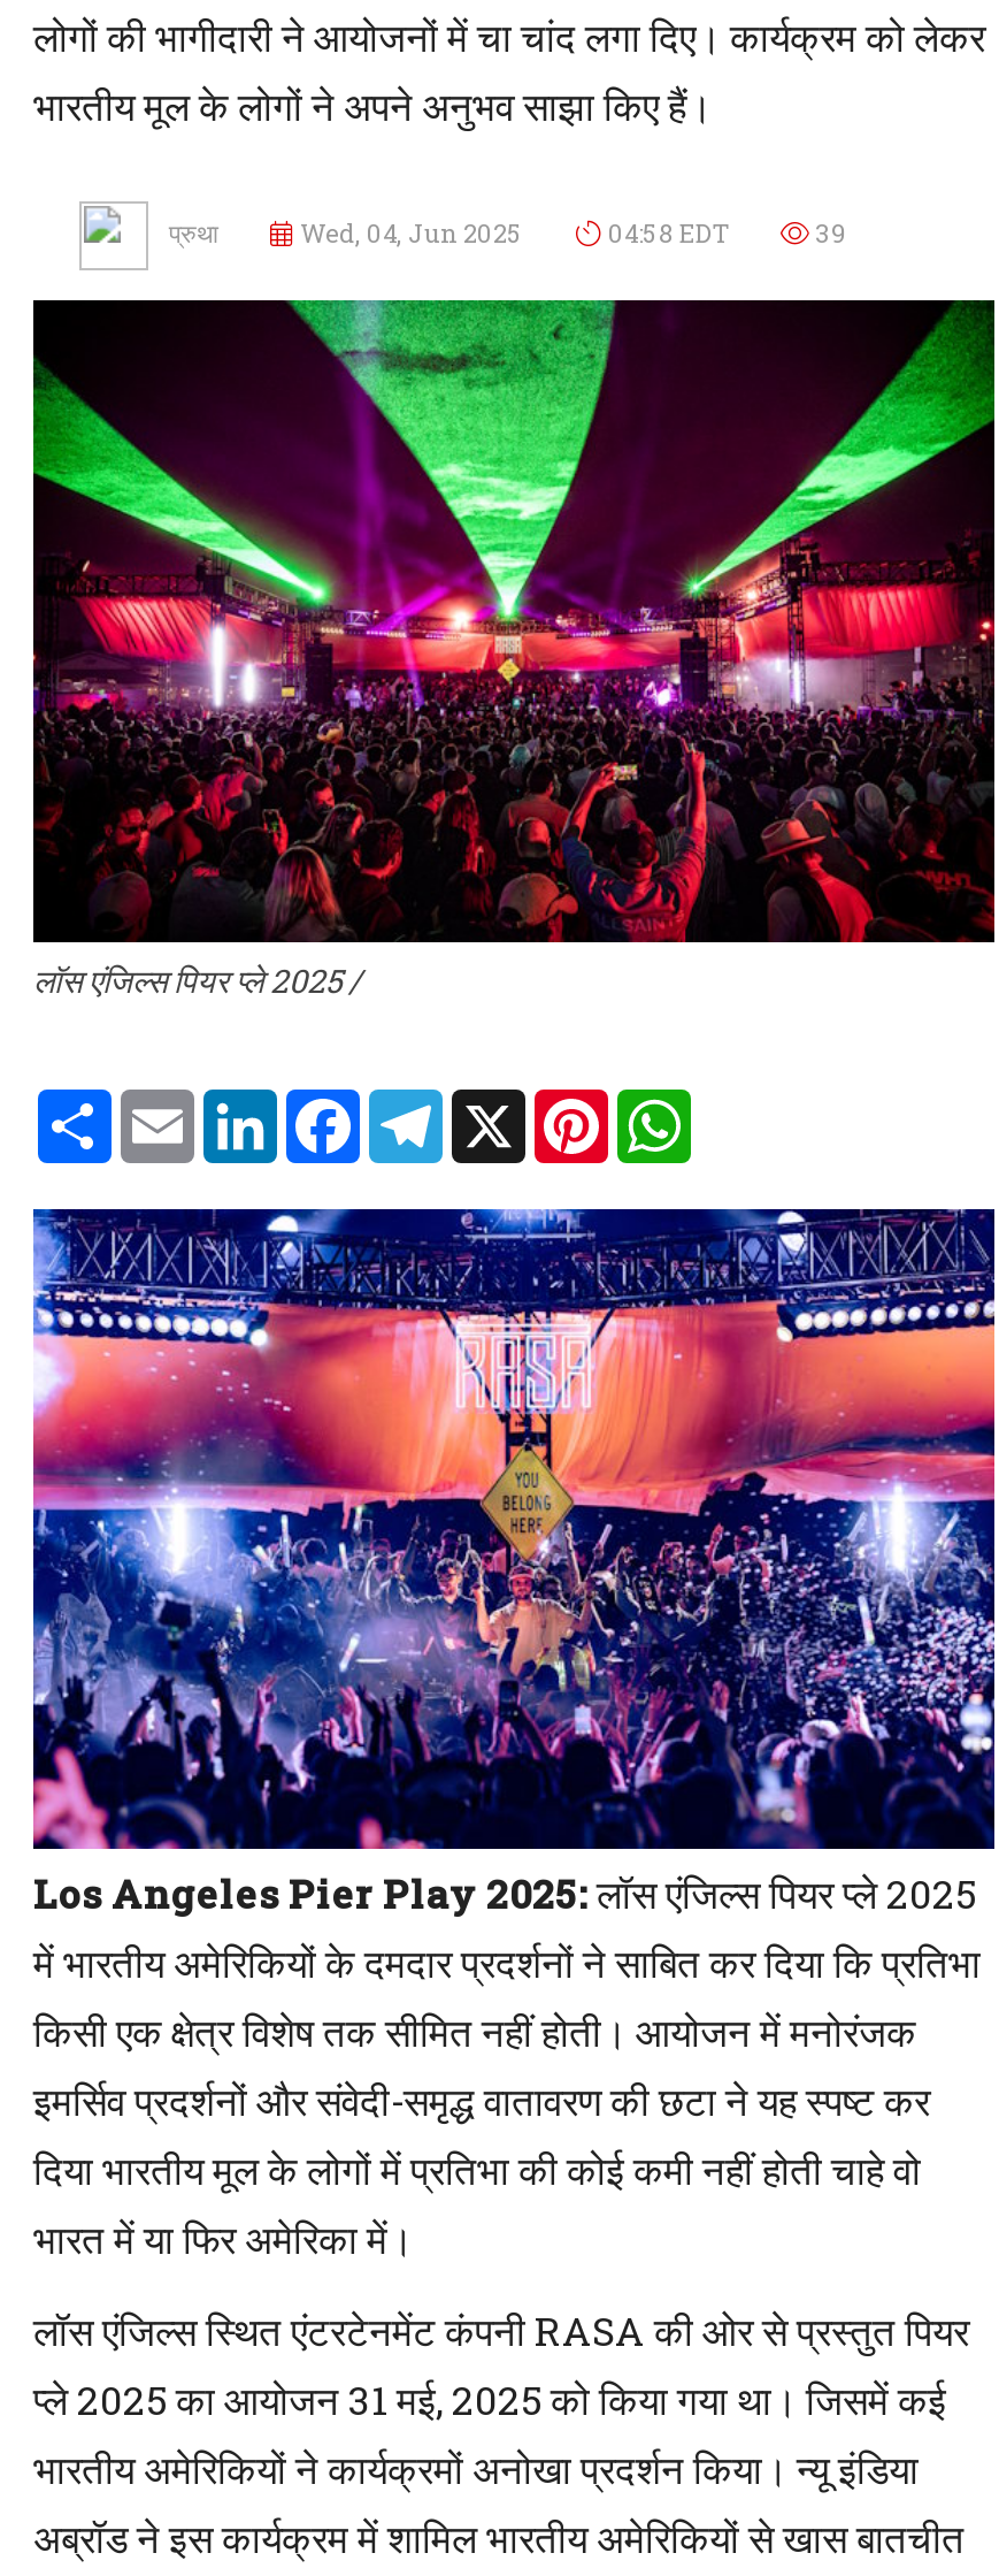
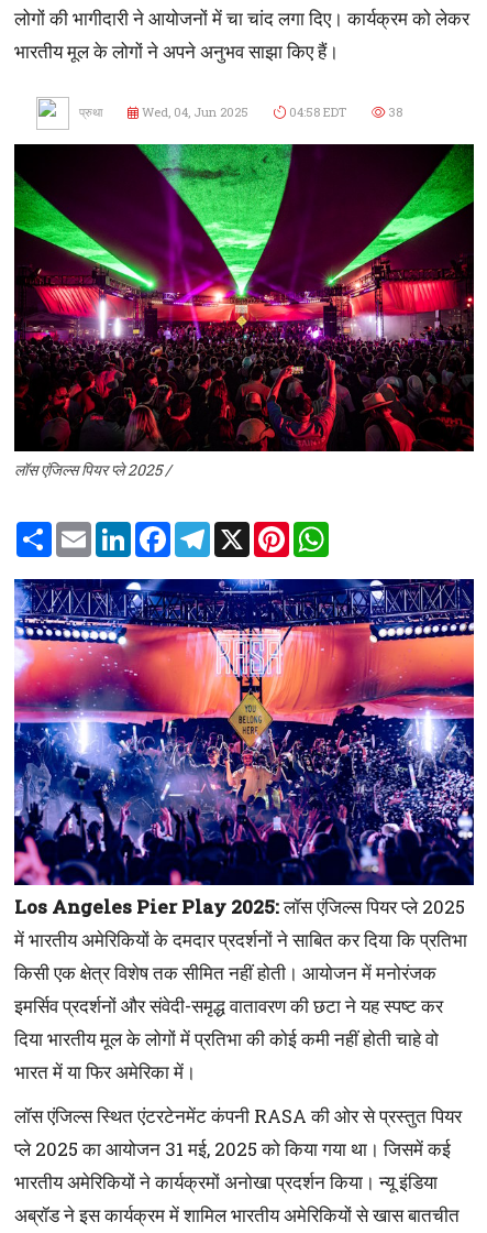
- 39
+ 38
